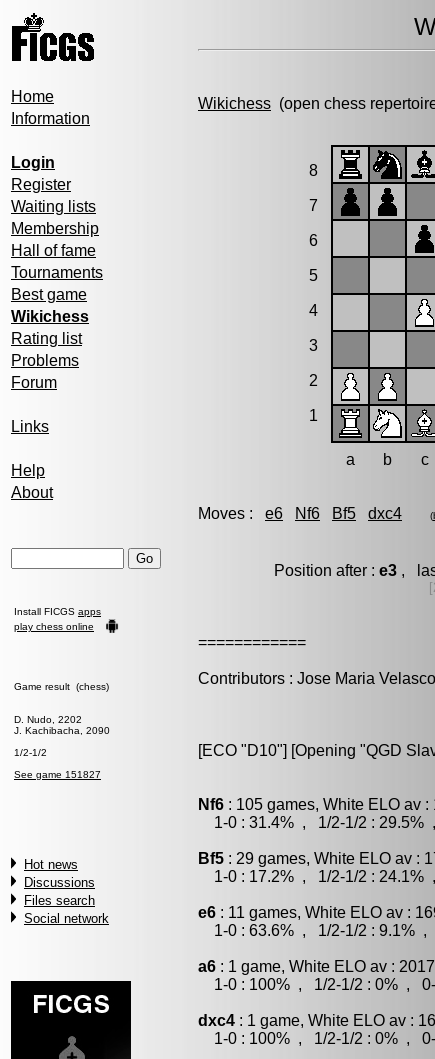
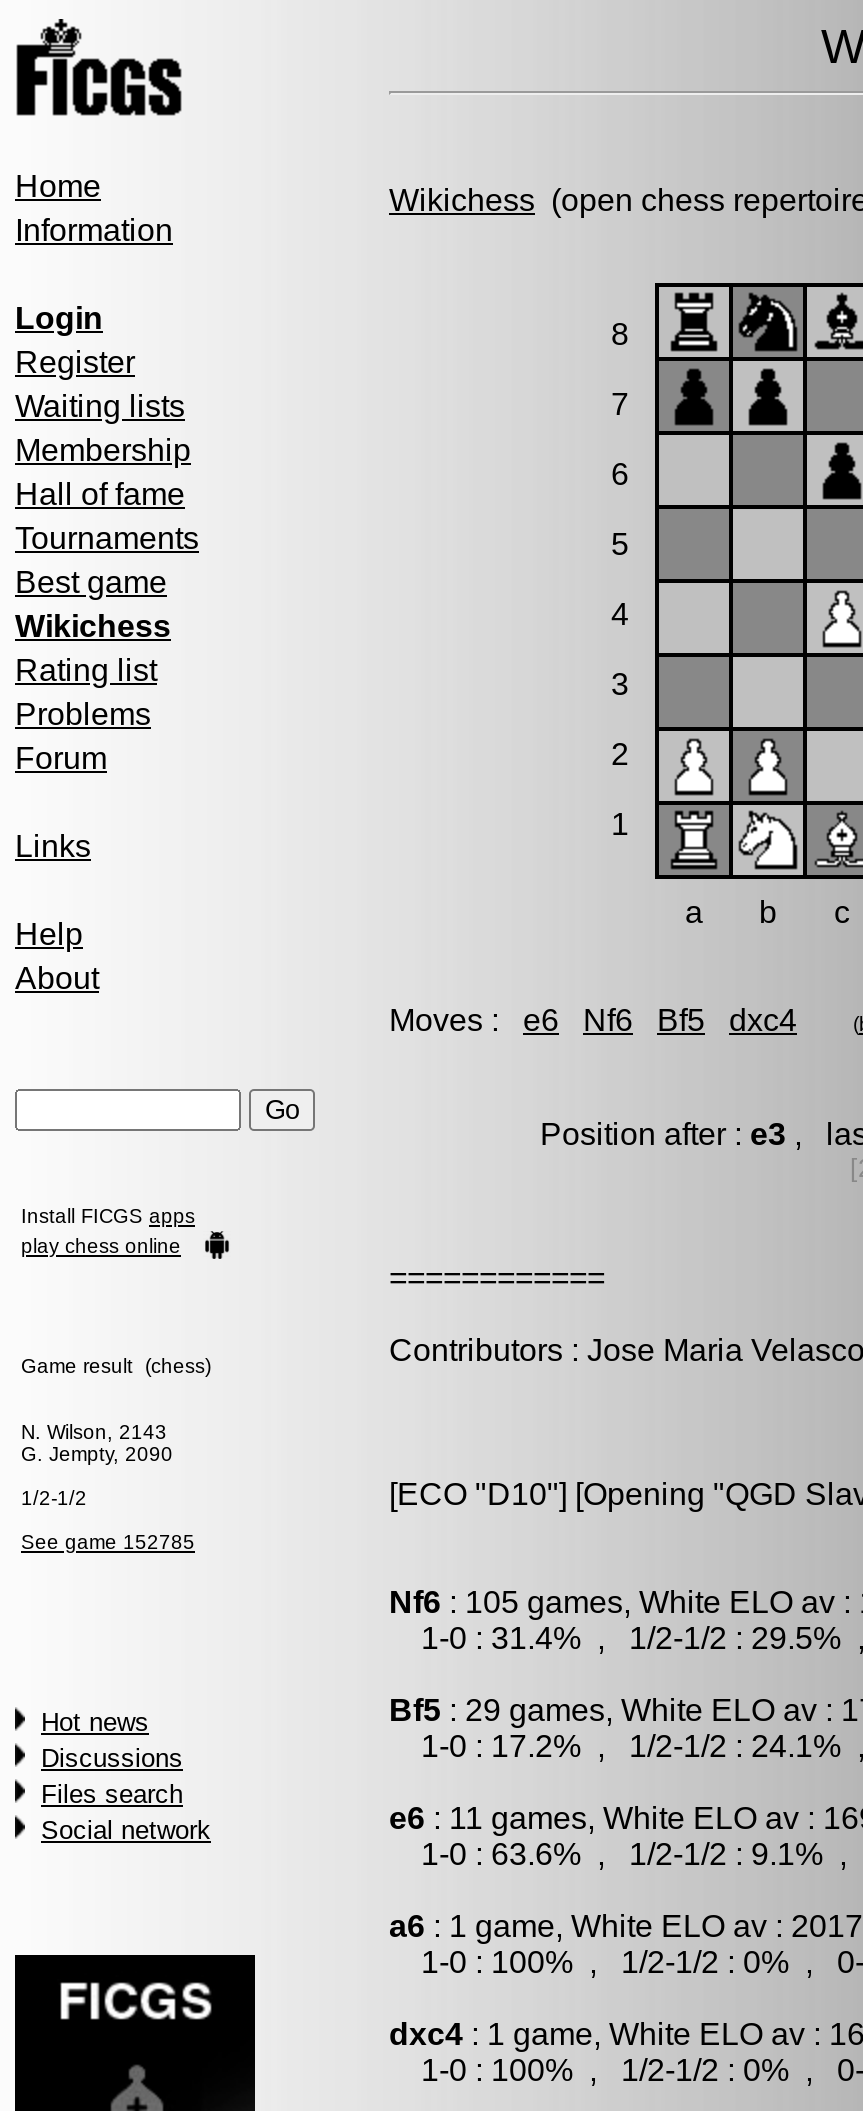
- D. Nudo, 2202
- J. Kachibacha, 2090
+ N. Wilson, 2143
+ G. Jempty, 2090

- See game 151827
+ See game 152785
